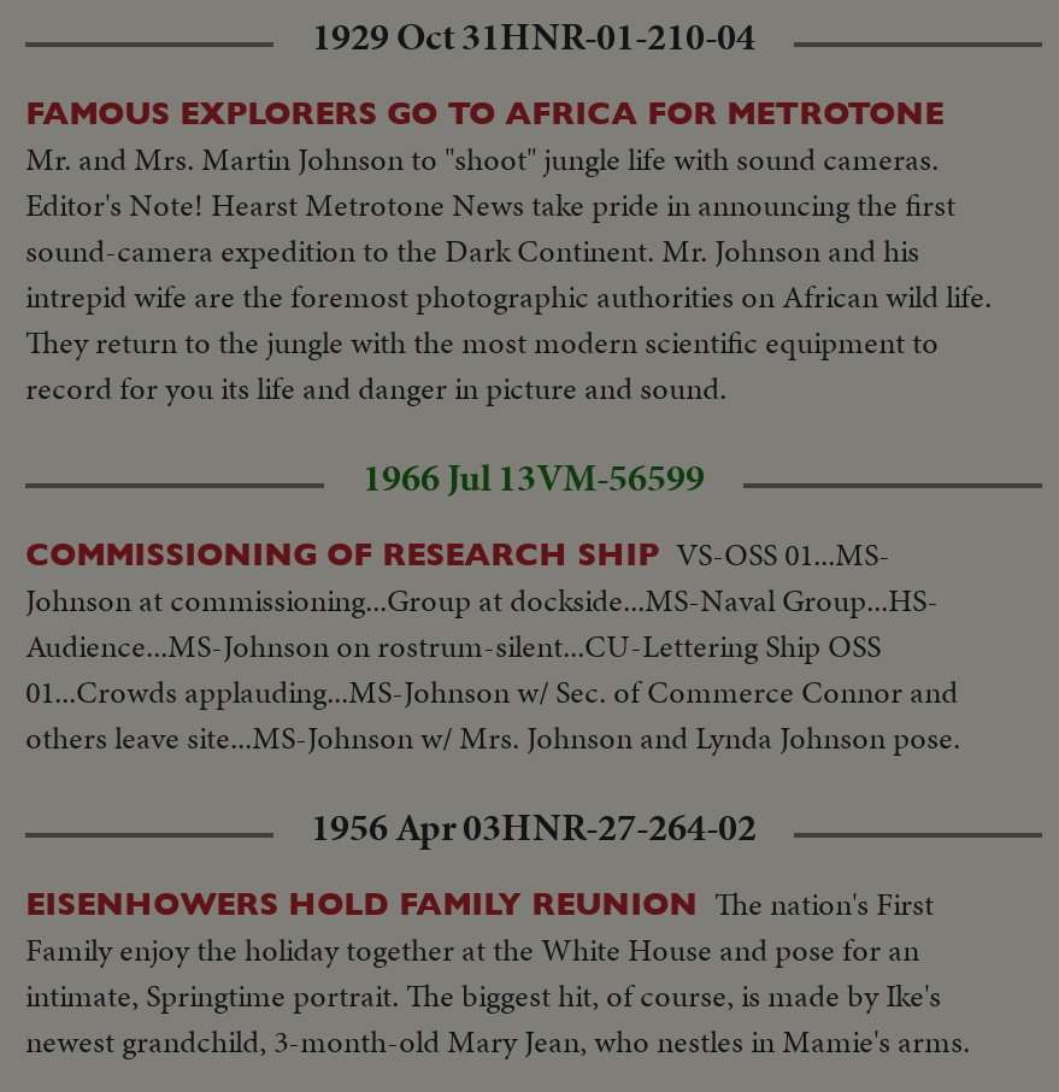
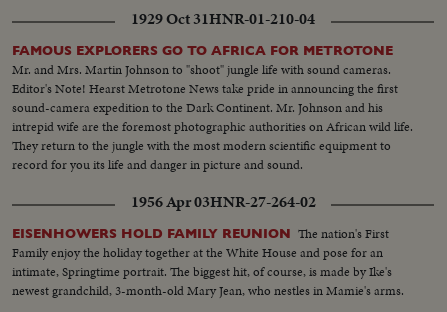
- 1966 Jul 13VM-56599
- COMMISSIONING OF RESEARCH SHIP VS-OSS 01...MS-
- Johnson at commissioning...Group at dockside...MS-Naval Group...HS-
- Audience...MS-Johnson on rostrum-silent...CU-Lettering Ship OSS
- 01...Crowds applauding...MS-Johnson w/ Sec. of Commerce Connor and
- others leave site...MS-Johnson w/ Mrs. Johnson and Lynda Johnson pose.
